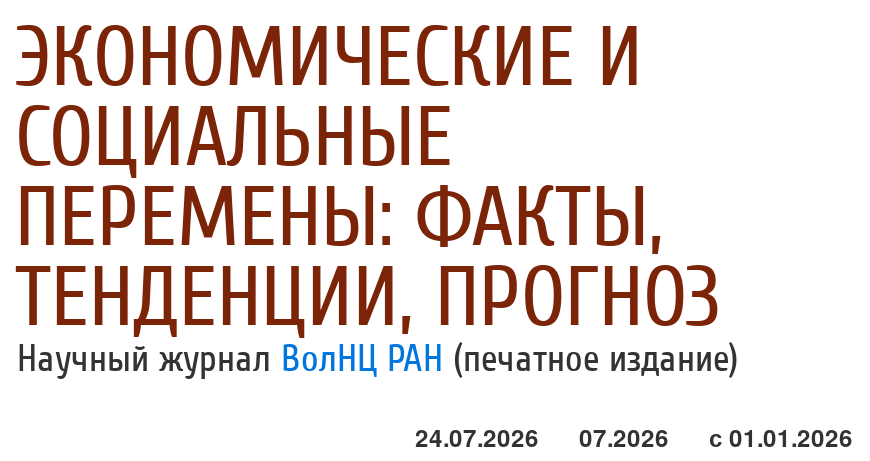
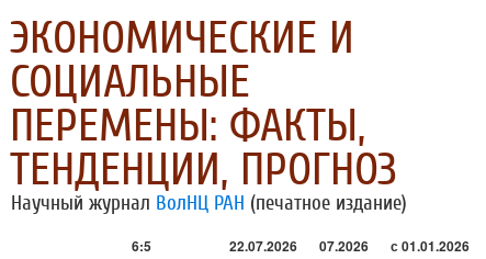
- 24.07.2026
+ 6:5
+ 22.07.2026
